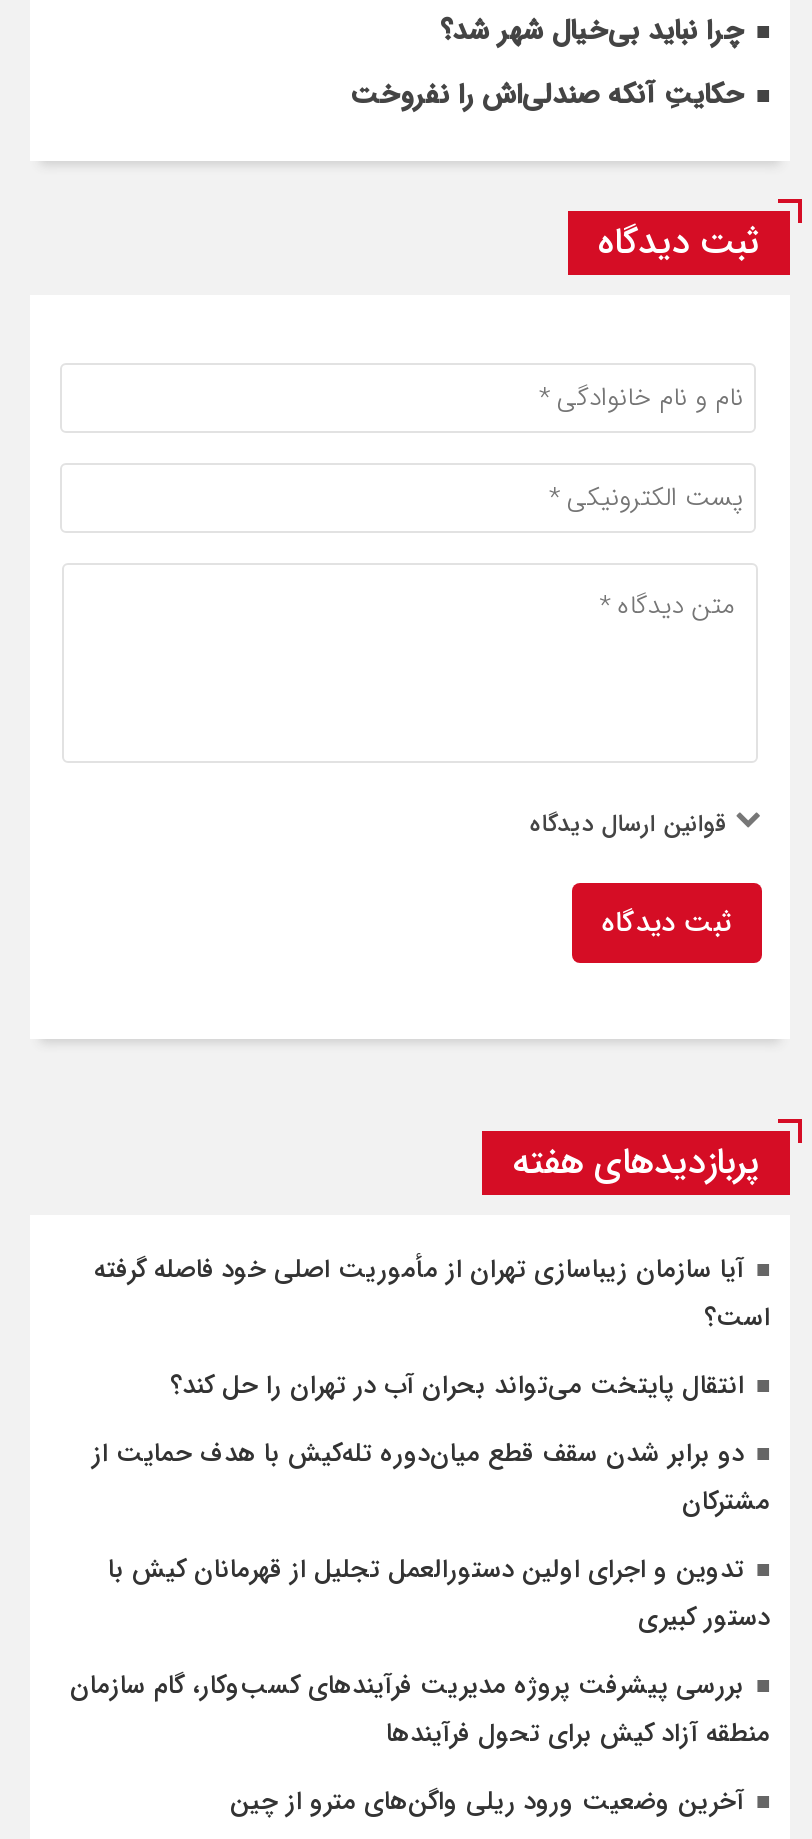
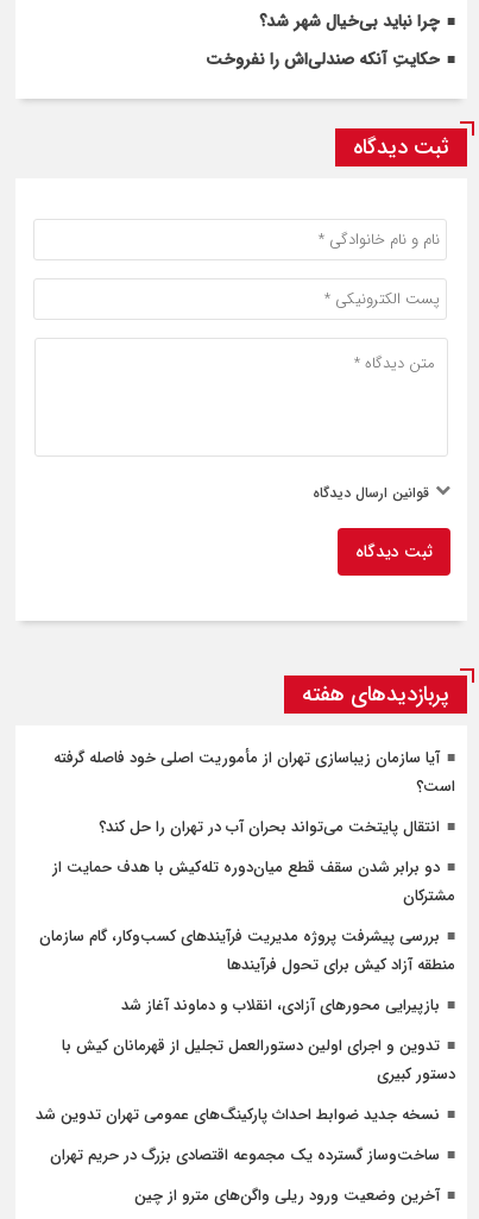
moved down: تدوین و اجرای اولین دستورالعمل تجلیل از قهرمانان کیش با | دستور کبیری

moved up: بررسی پیشرفت پروژه مدیریت فرآیندهای کسب‌وکار، گام سازمان | منطقه آزاد کیش برای تحول فرآیندها

+ بازپیرایی محورهای آزادی، انقلاب و دماوند آغاز شد
+ نسخه جدید ضوابط احداث پارکینگ‌های عمومی تهران تدوین شد
+ ساخت‌وساز گسترده یک مجموعه اقتصادی بزرگ در حریم تهران
